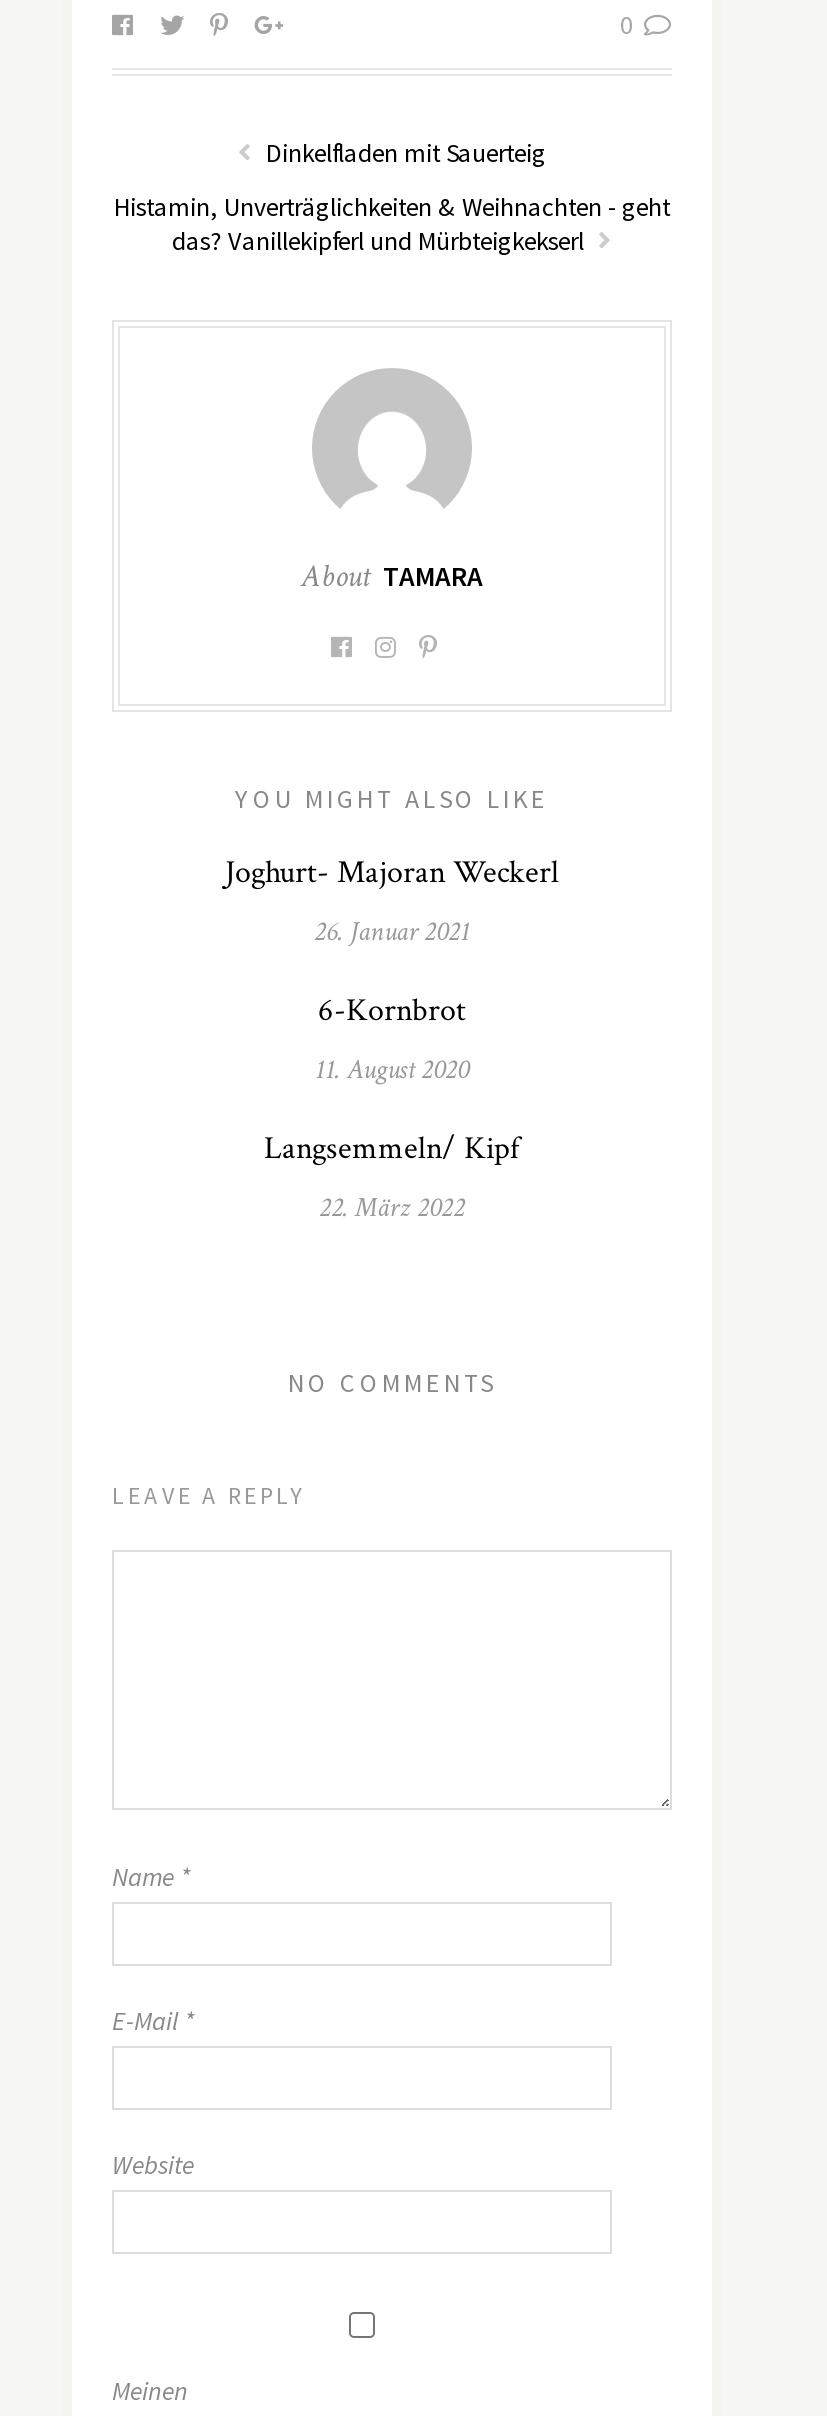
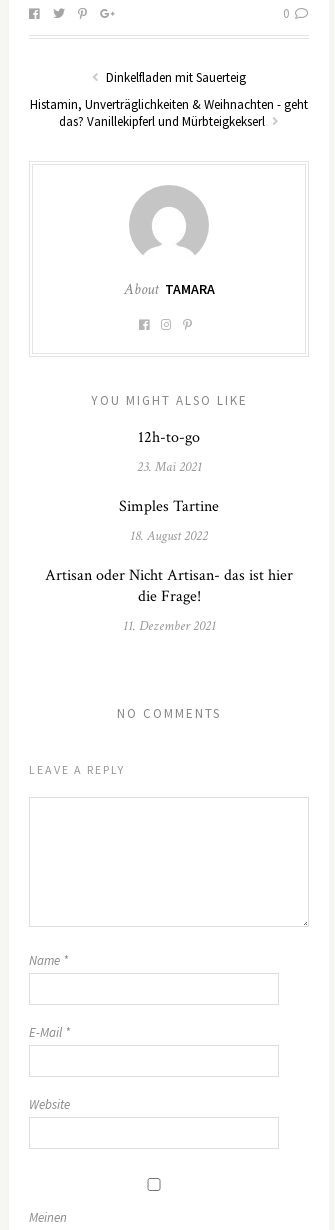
- Joghurt- Majoran Weckerl
+ 12h-to-go

- 26. Januar 2021
+ 23. Mai 2021

- 6-Kornbrot
+ Simples Tartine

- 11. August 2020
+ 18. August 2022

- Langsemmeln/ Kipf
+ Artisan oder Nicht Artisan- das ist hier
+ die Frage!

- 22. März 2022
+ 11. Dezember 2021
